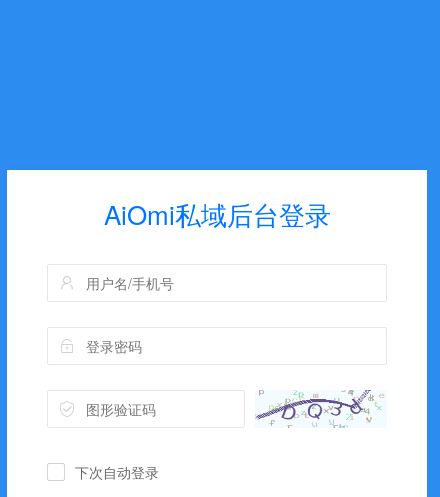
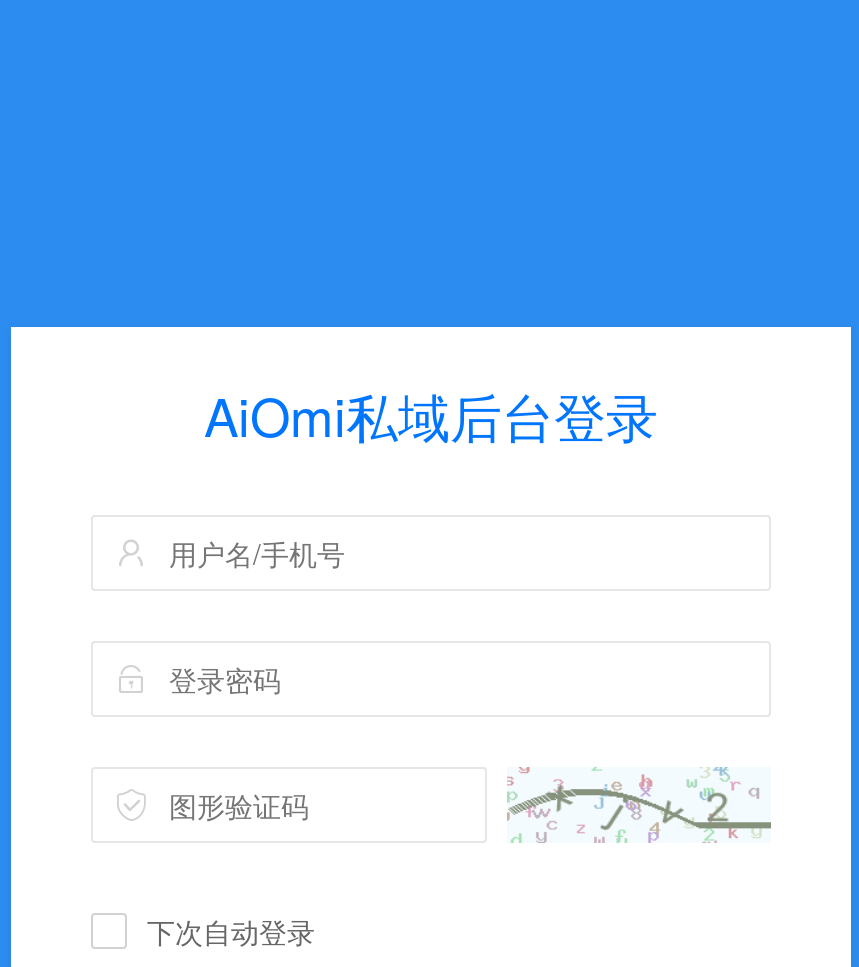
- [image]
+ [image]
